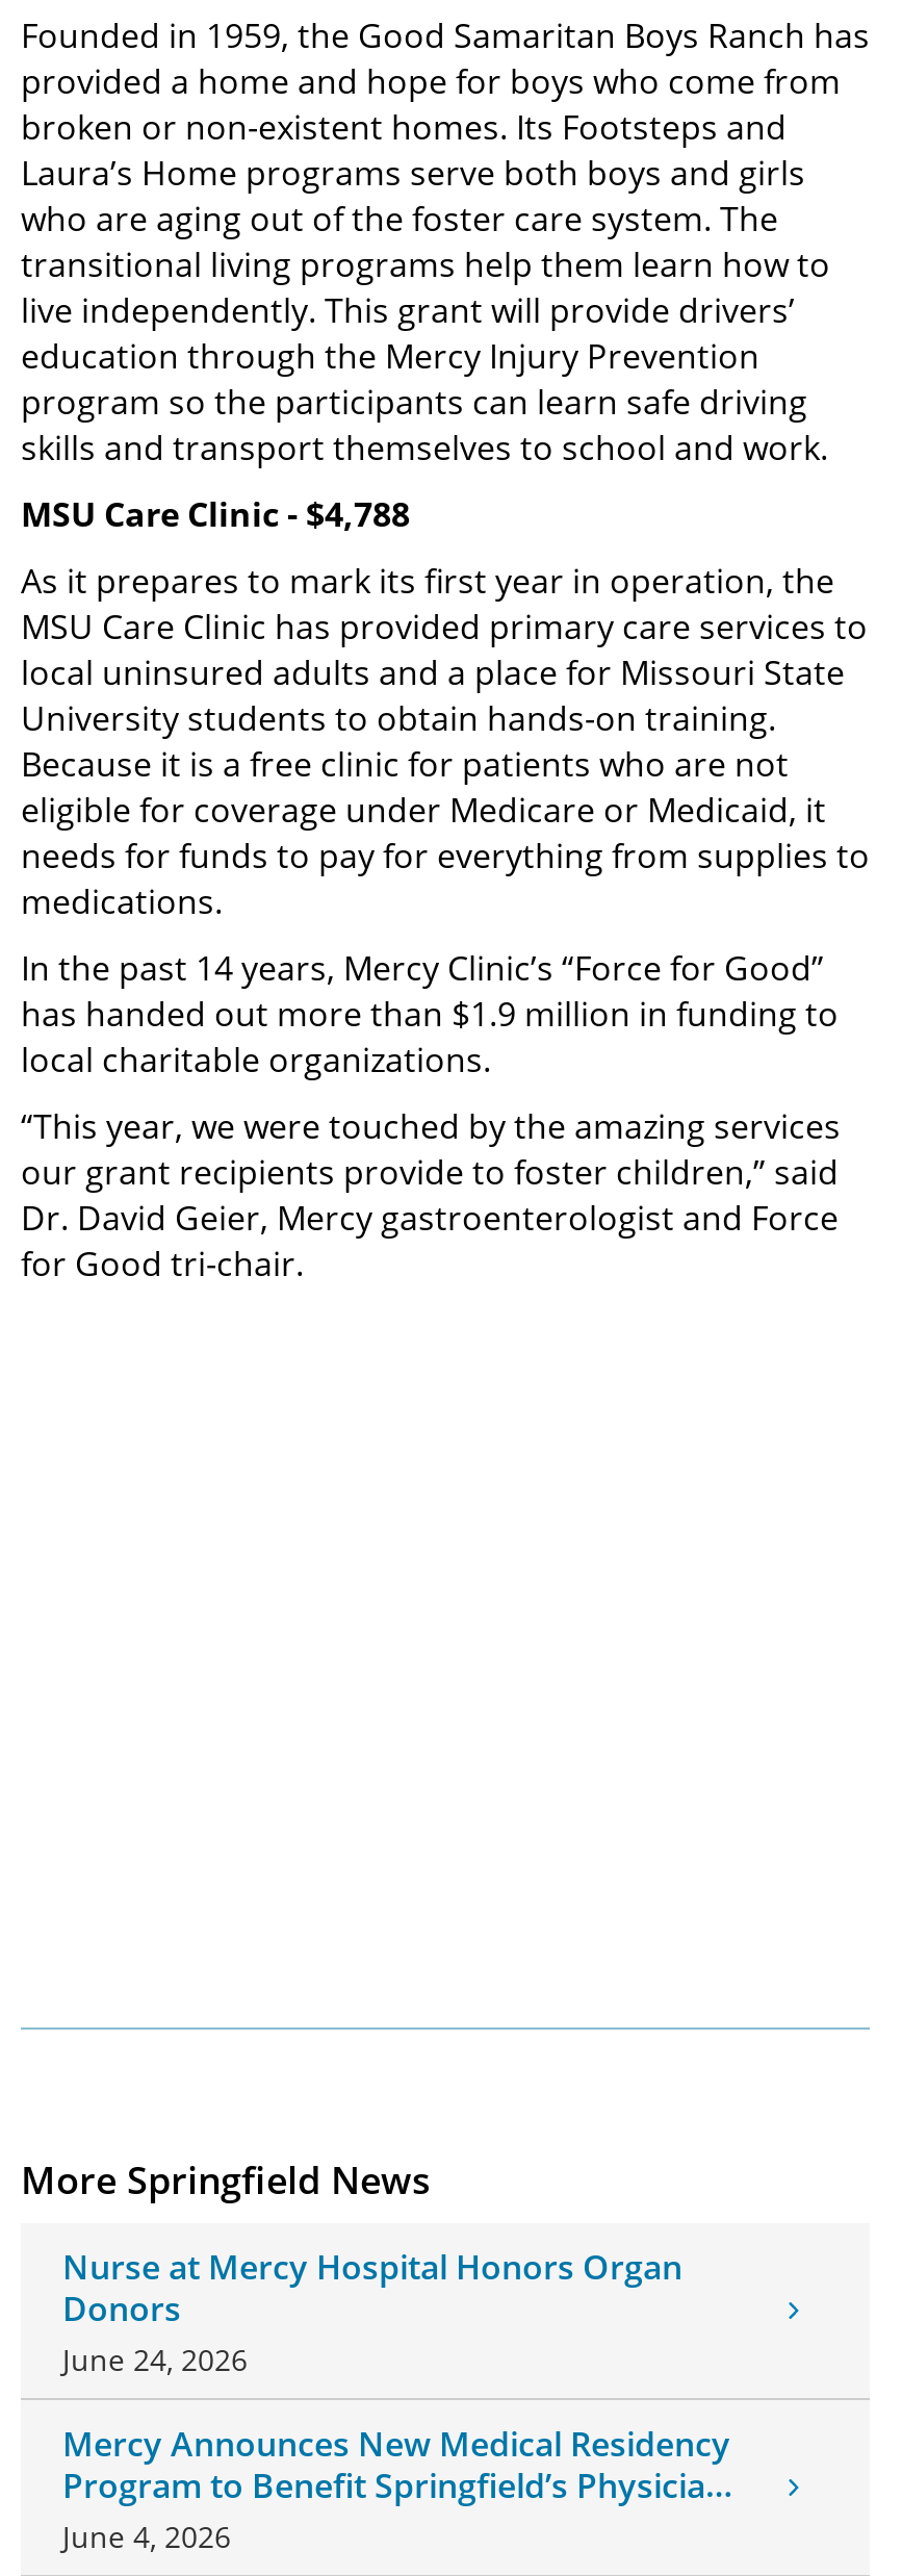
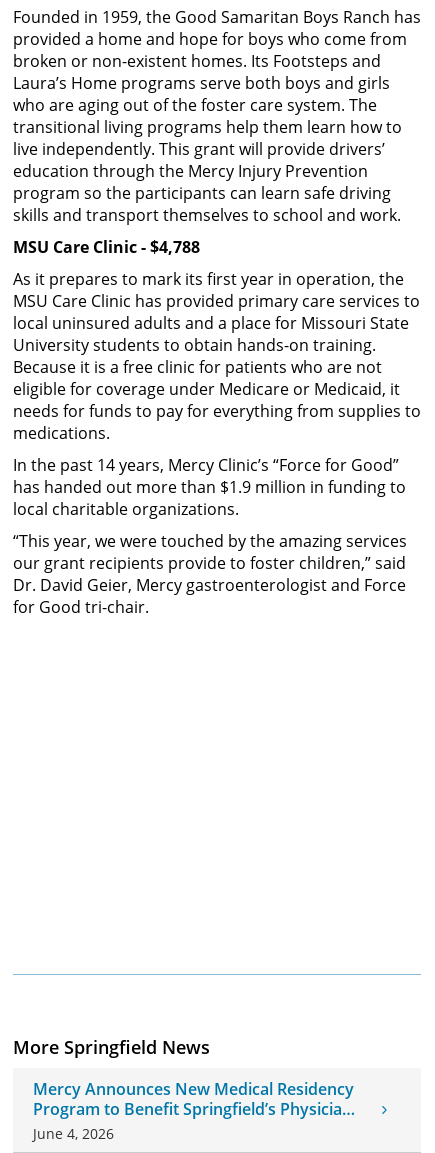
- Nurse at Mercy Hospital Honors Organ
- Donors
- June 24, 2026
